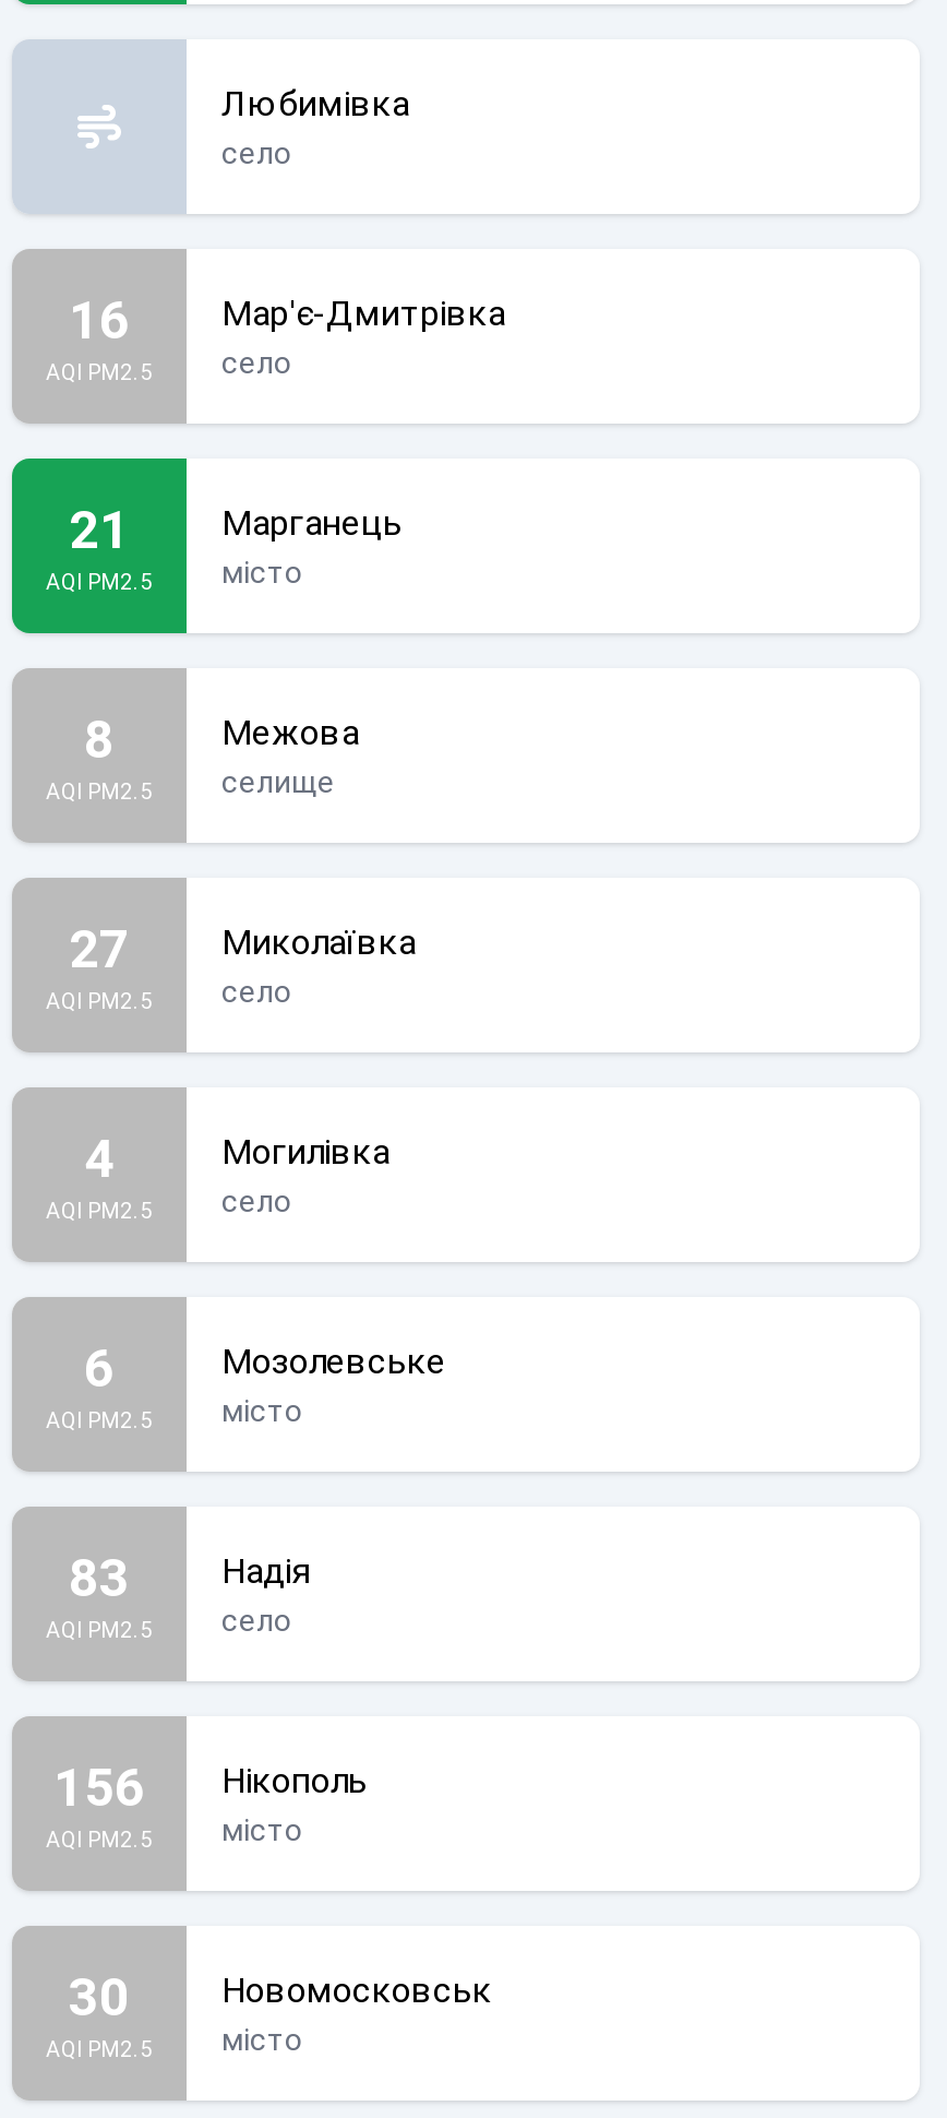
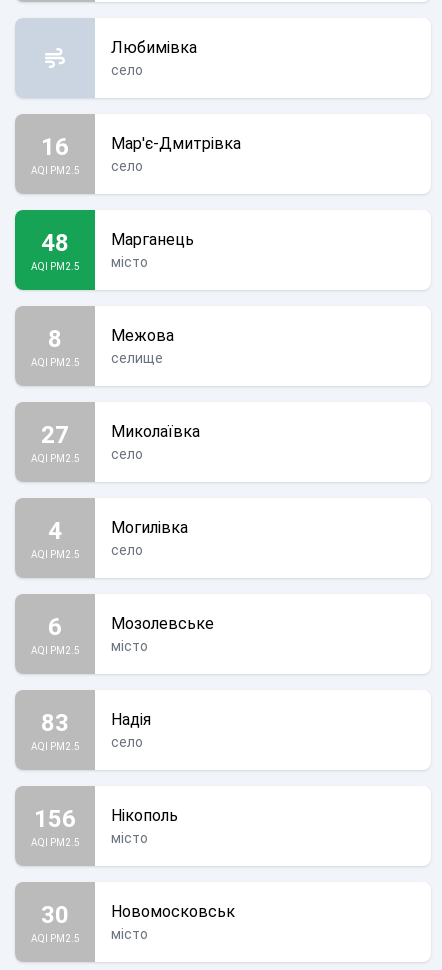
- 21
+ 48
